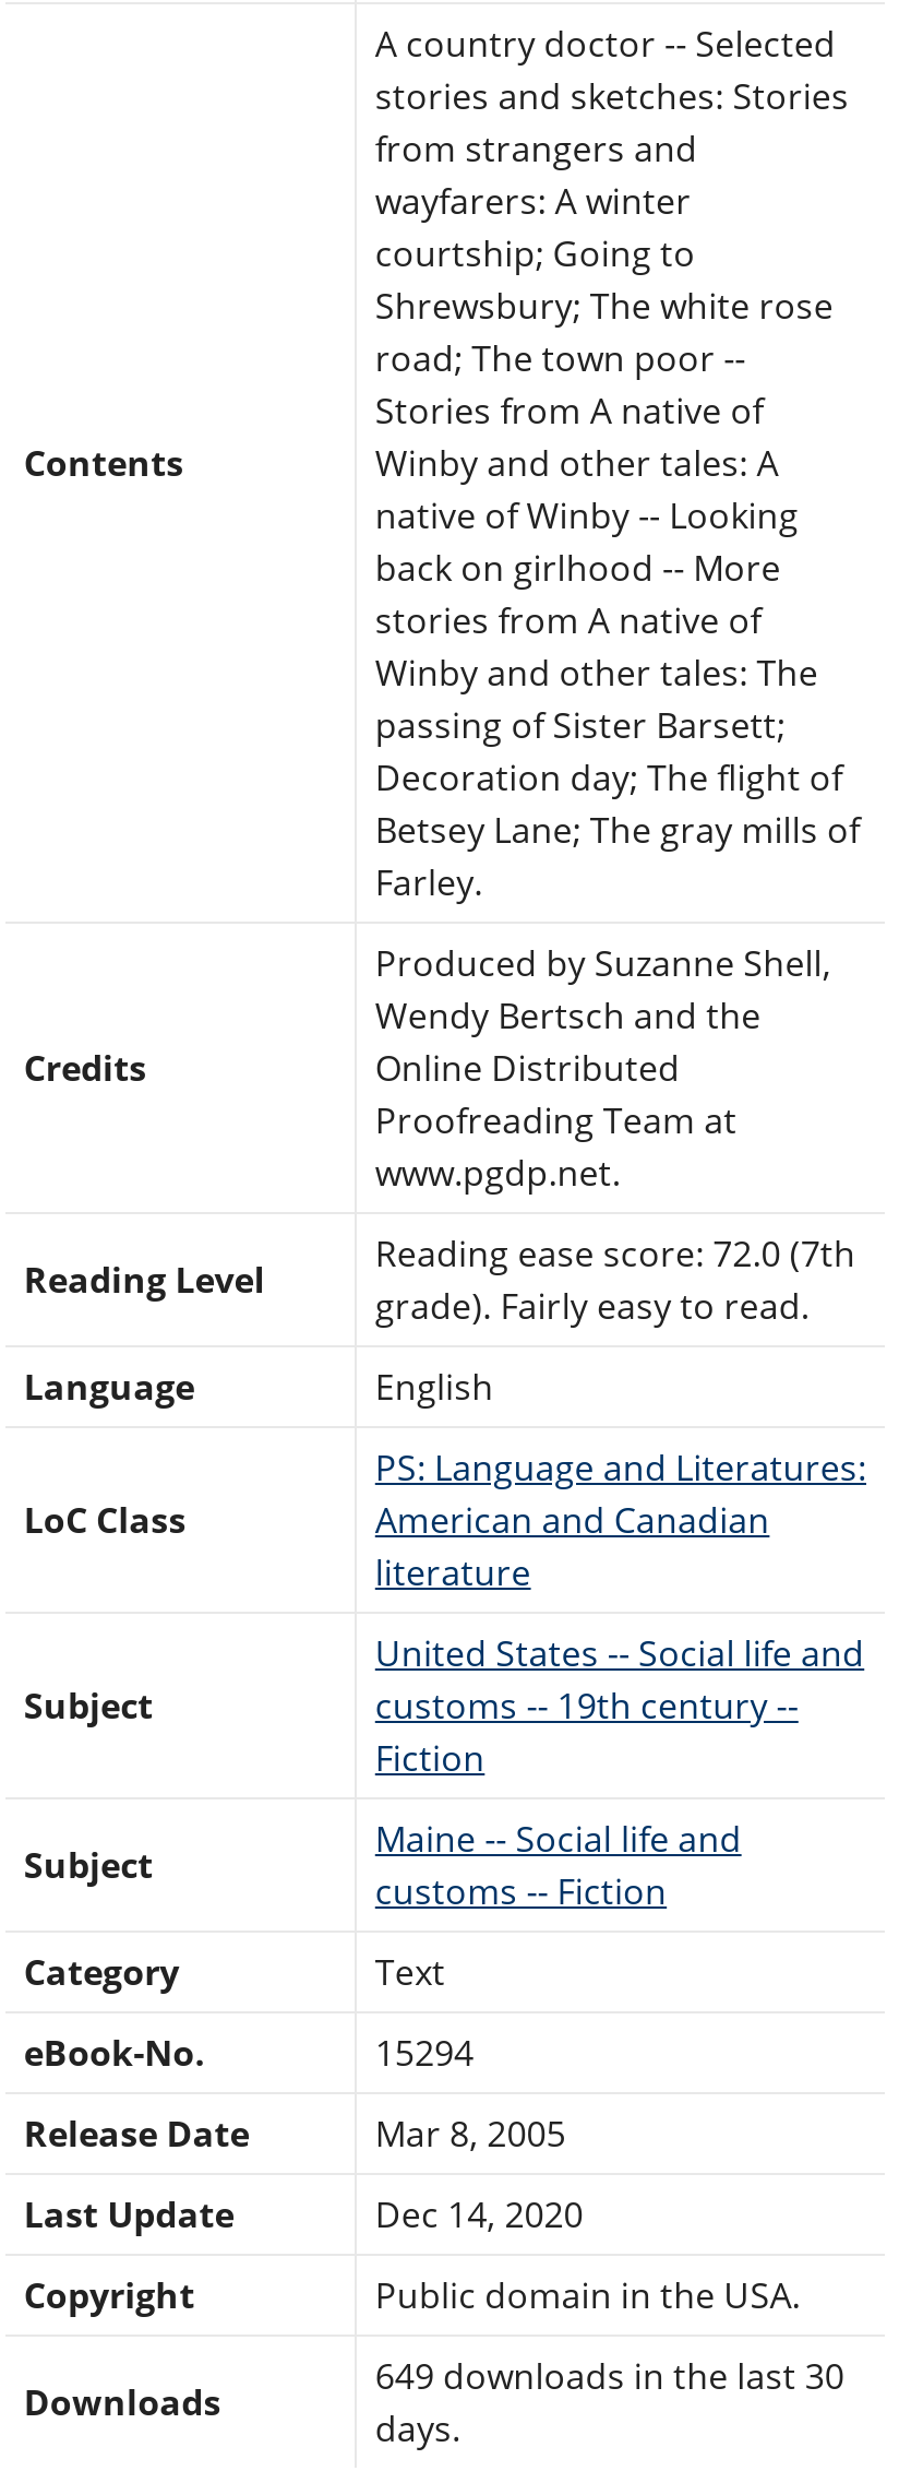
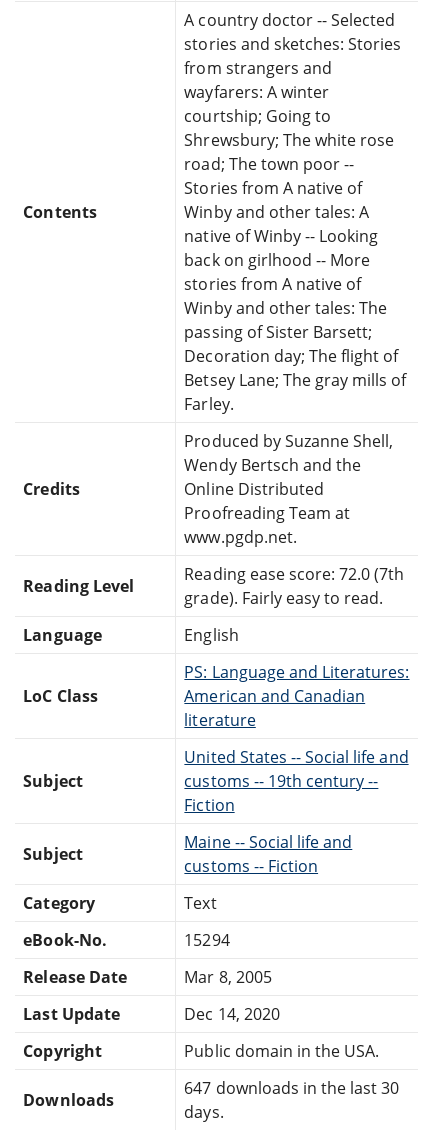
- 649 downloads in the last 30
+ 647 downloads in the last 30
